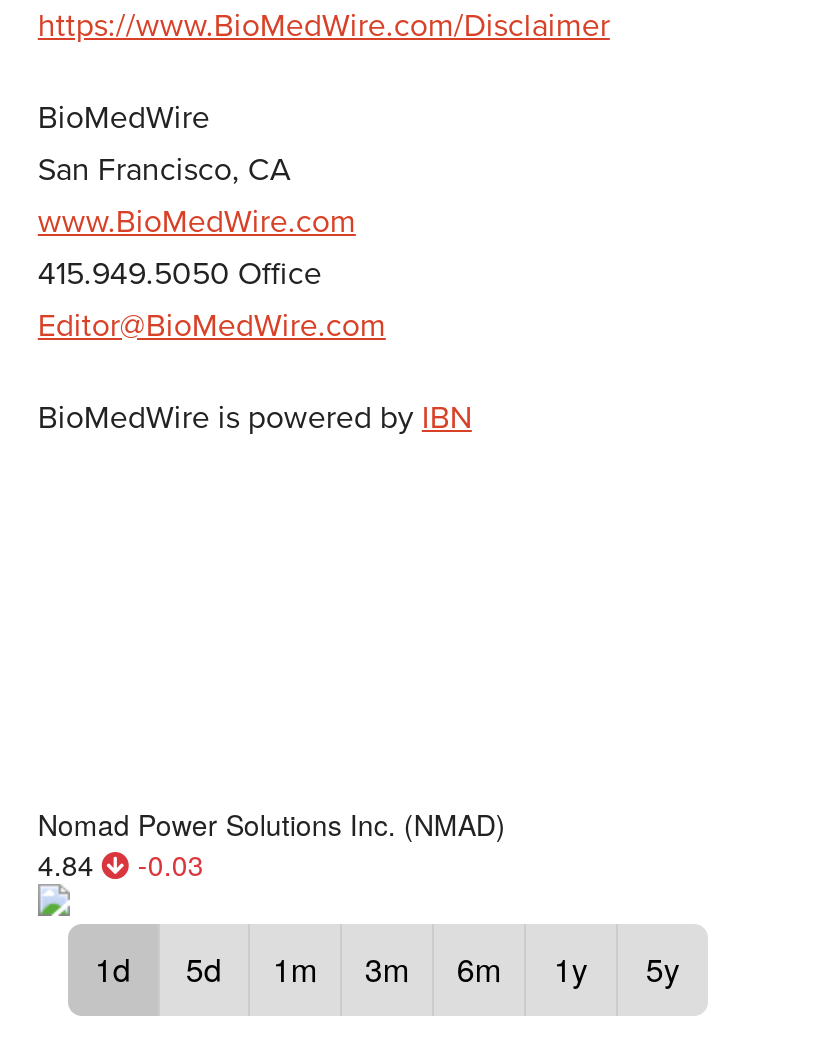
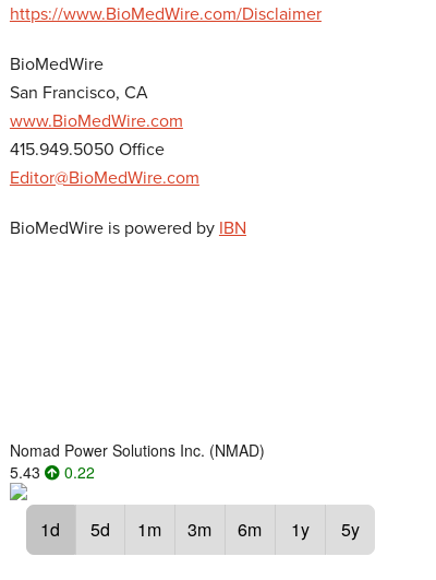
- 4.84
+ 5.43

- -0.03
+ 0.22
